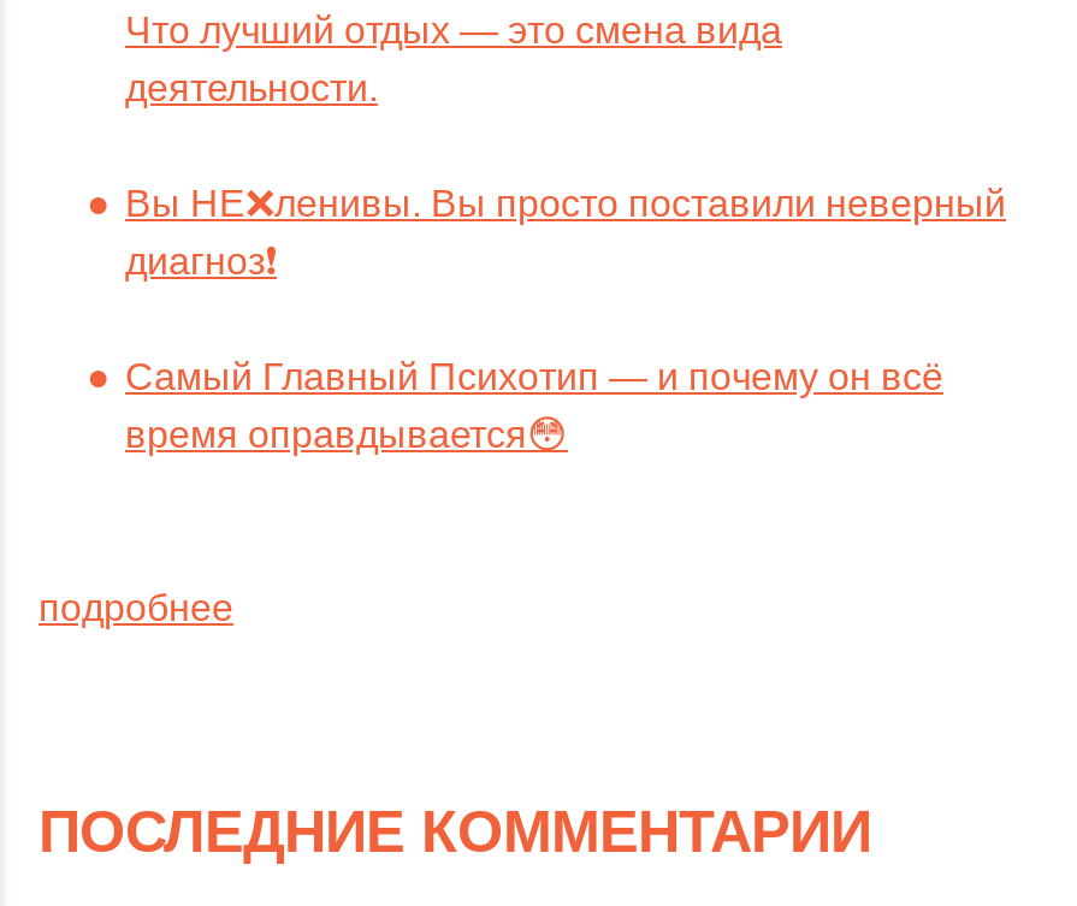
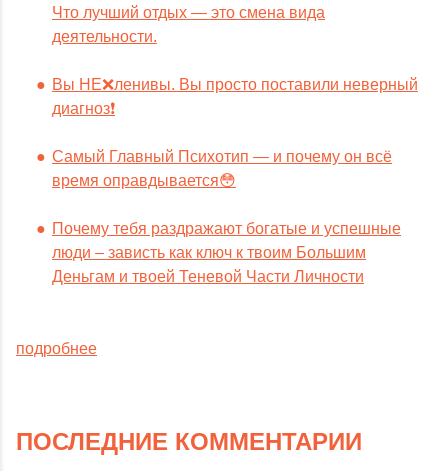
+ Почему тебя раздражают богатые и успешные
+ люди – зависть как ключ к твоим Большим
+ Деньгам и твоей Теневой Части Личности
